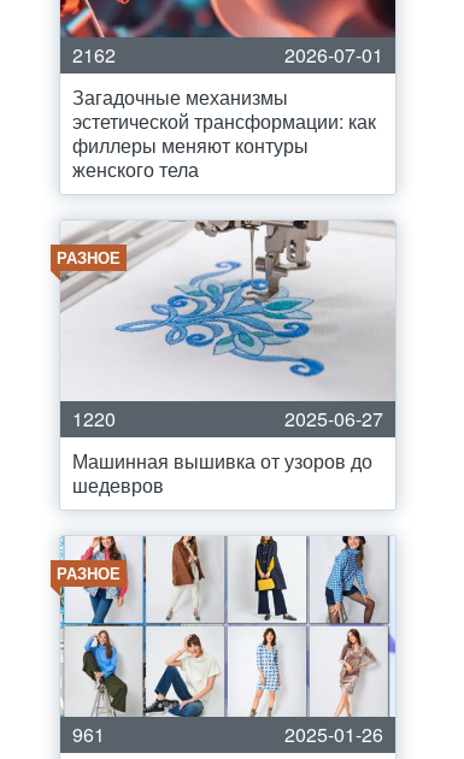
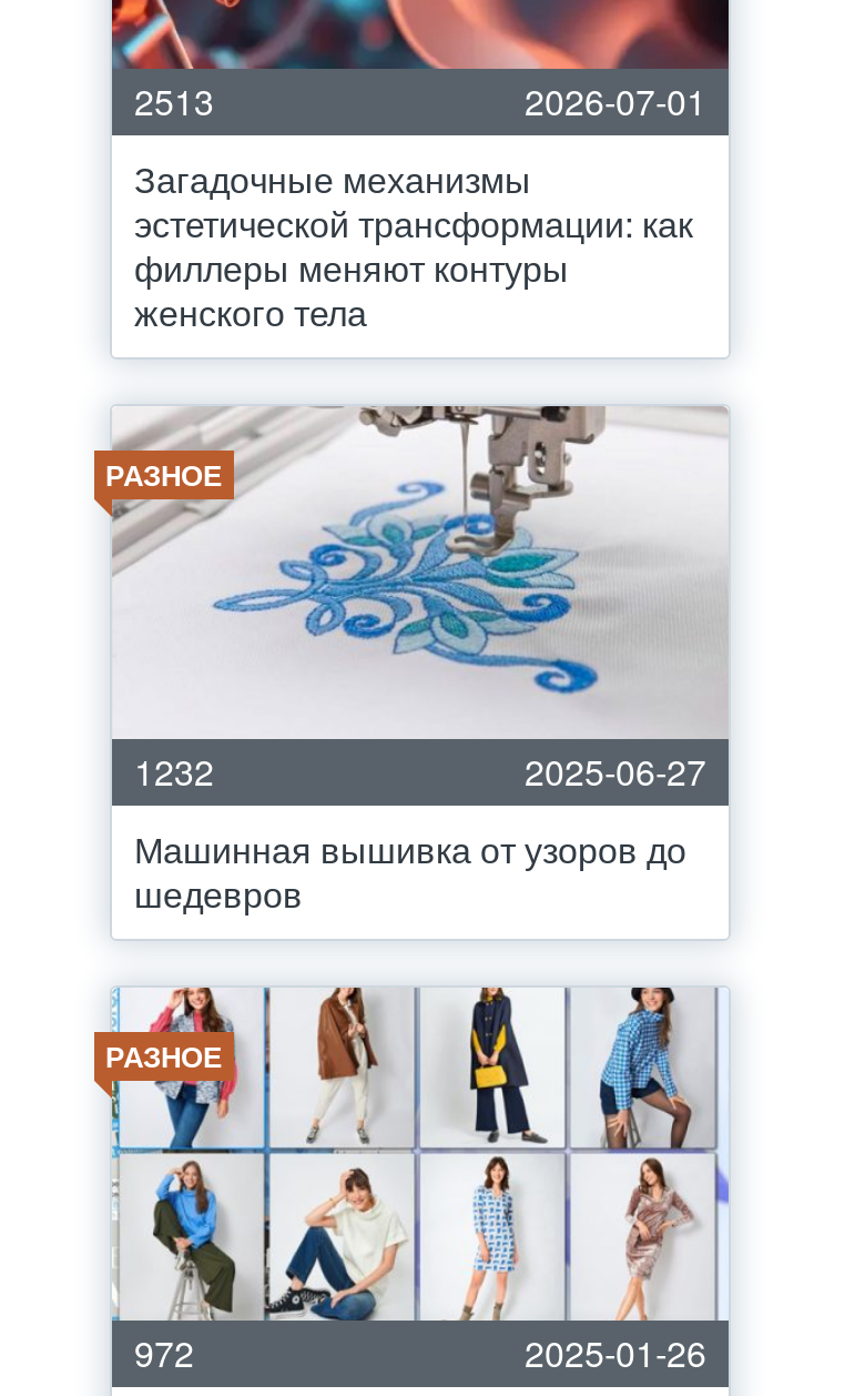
- 2162
+ 2513

- 1220
+ 1232

- 961
+ 972
